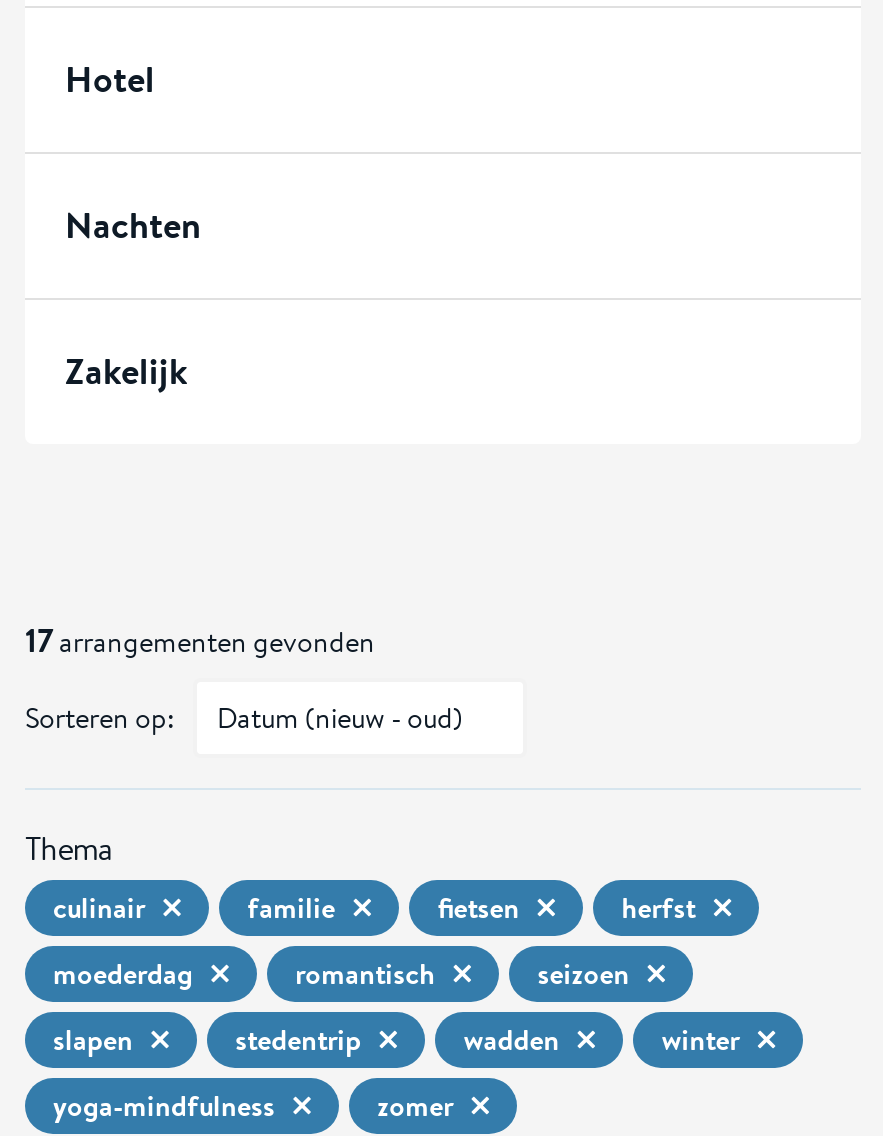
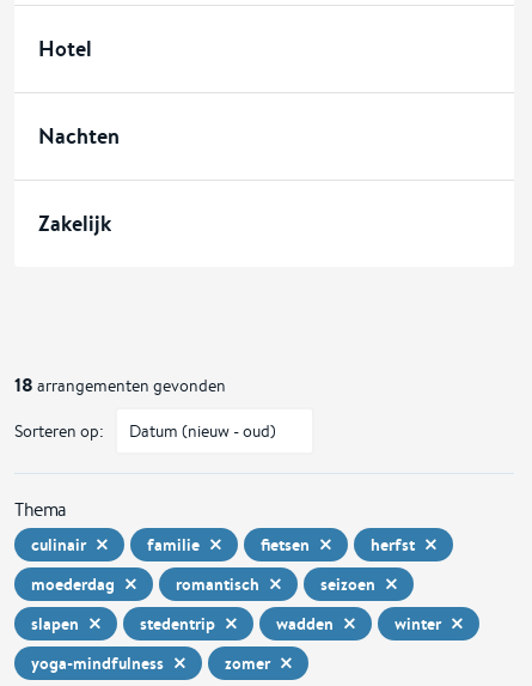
- 17arrangementen gevonden
+ 18arrangementen gevonden
